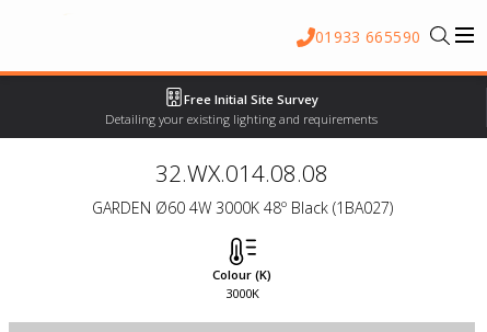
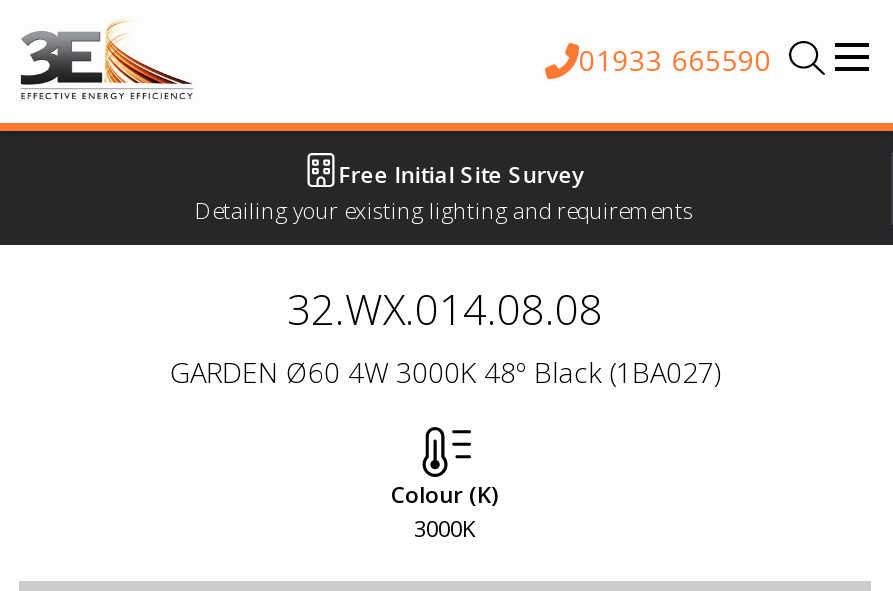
+ [image]
